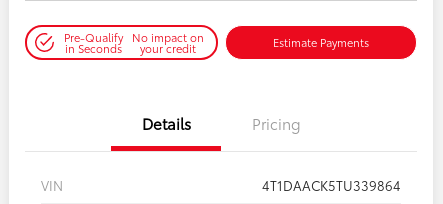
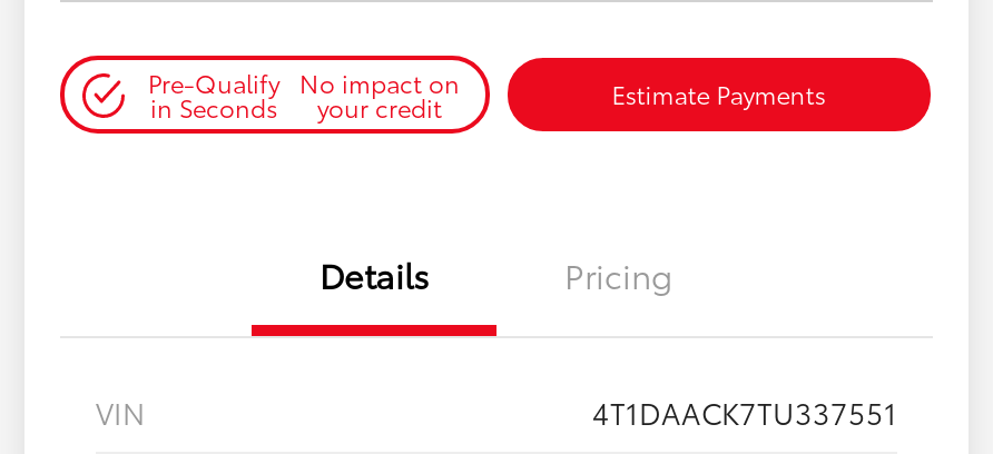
- 4T1DAACK5TU339864
+ 4T1DAACK7TU337551
